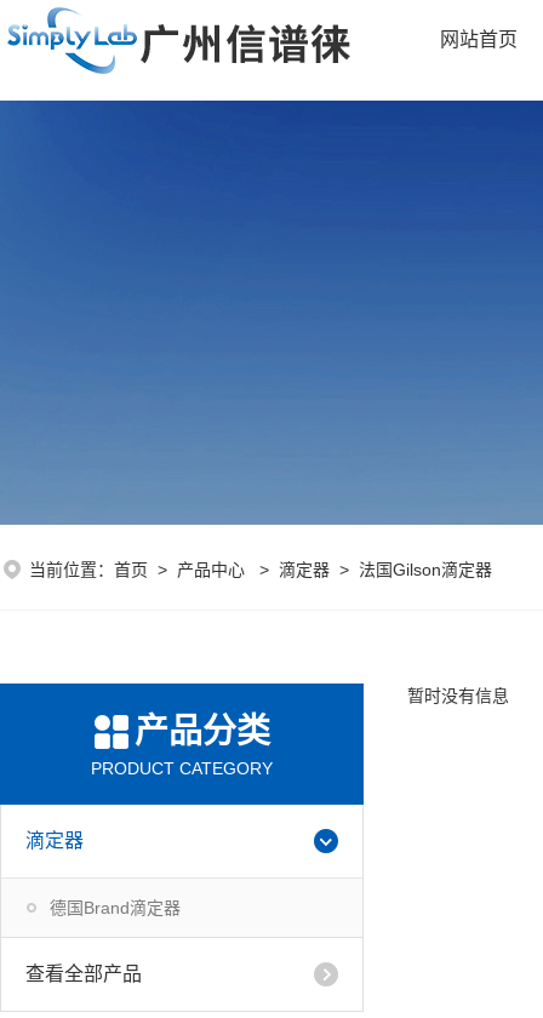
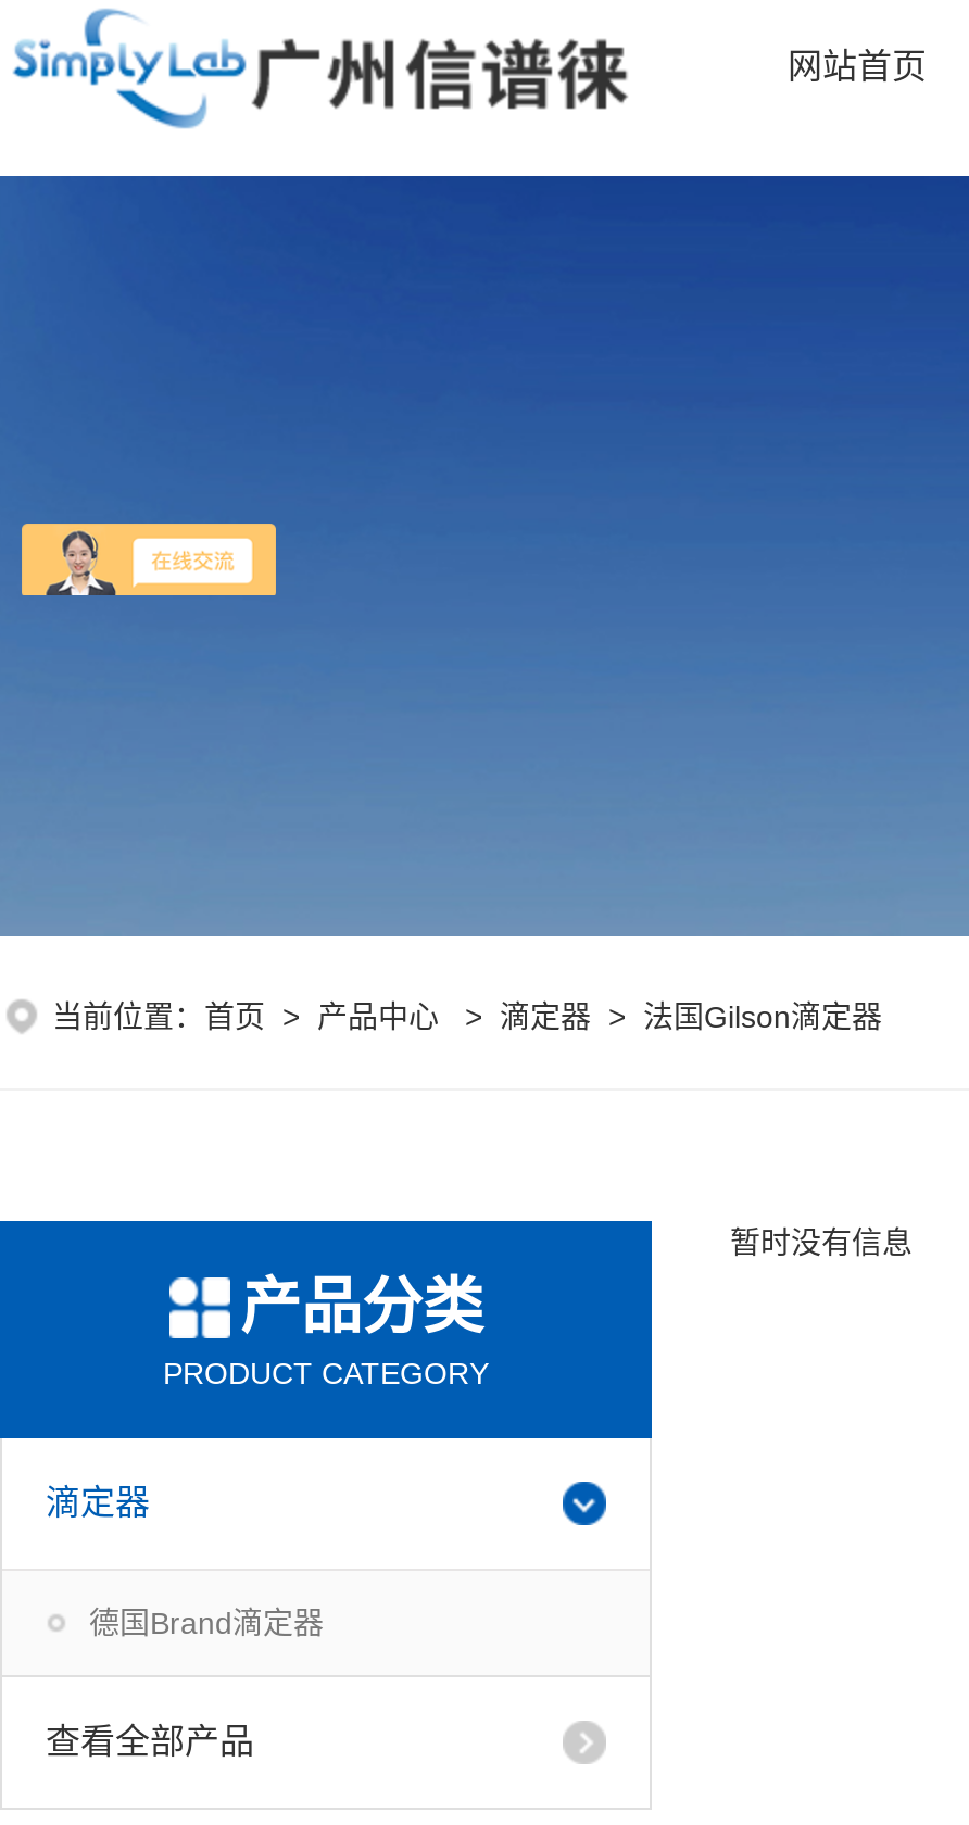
+ [image]
